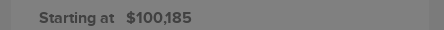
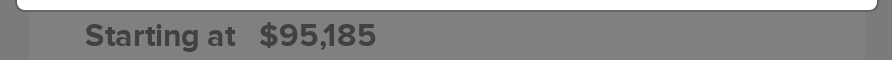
- Starting at $100,185
+ Starting at $95,185
